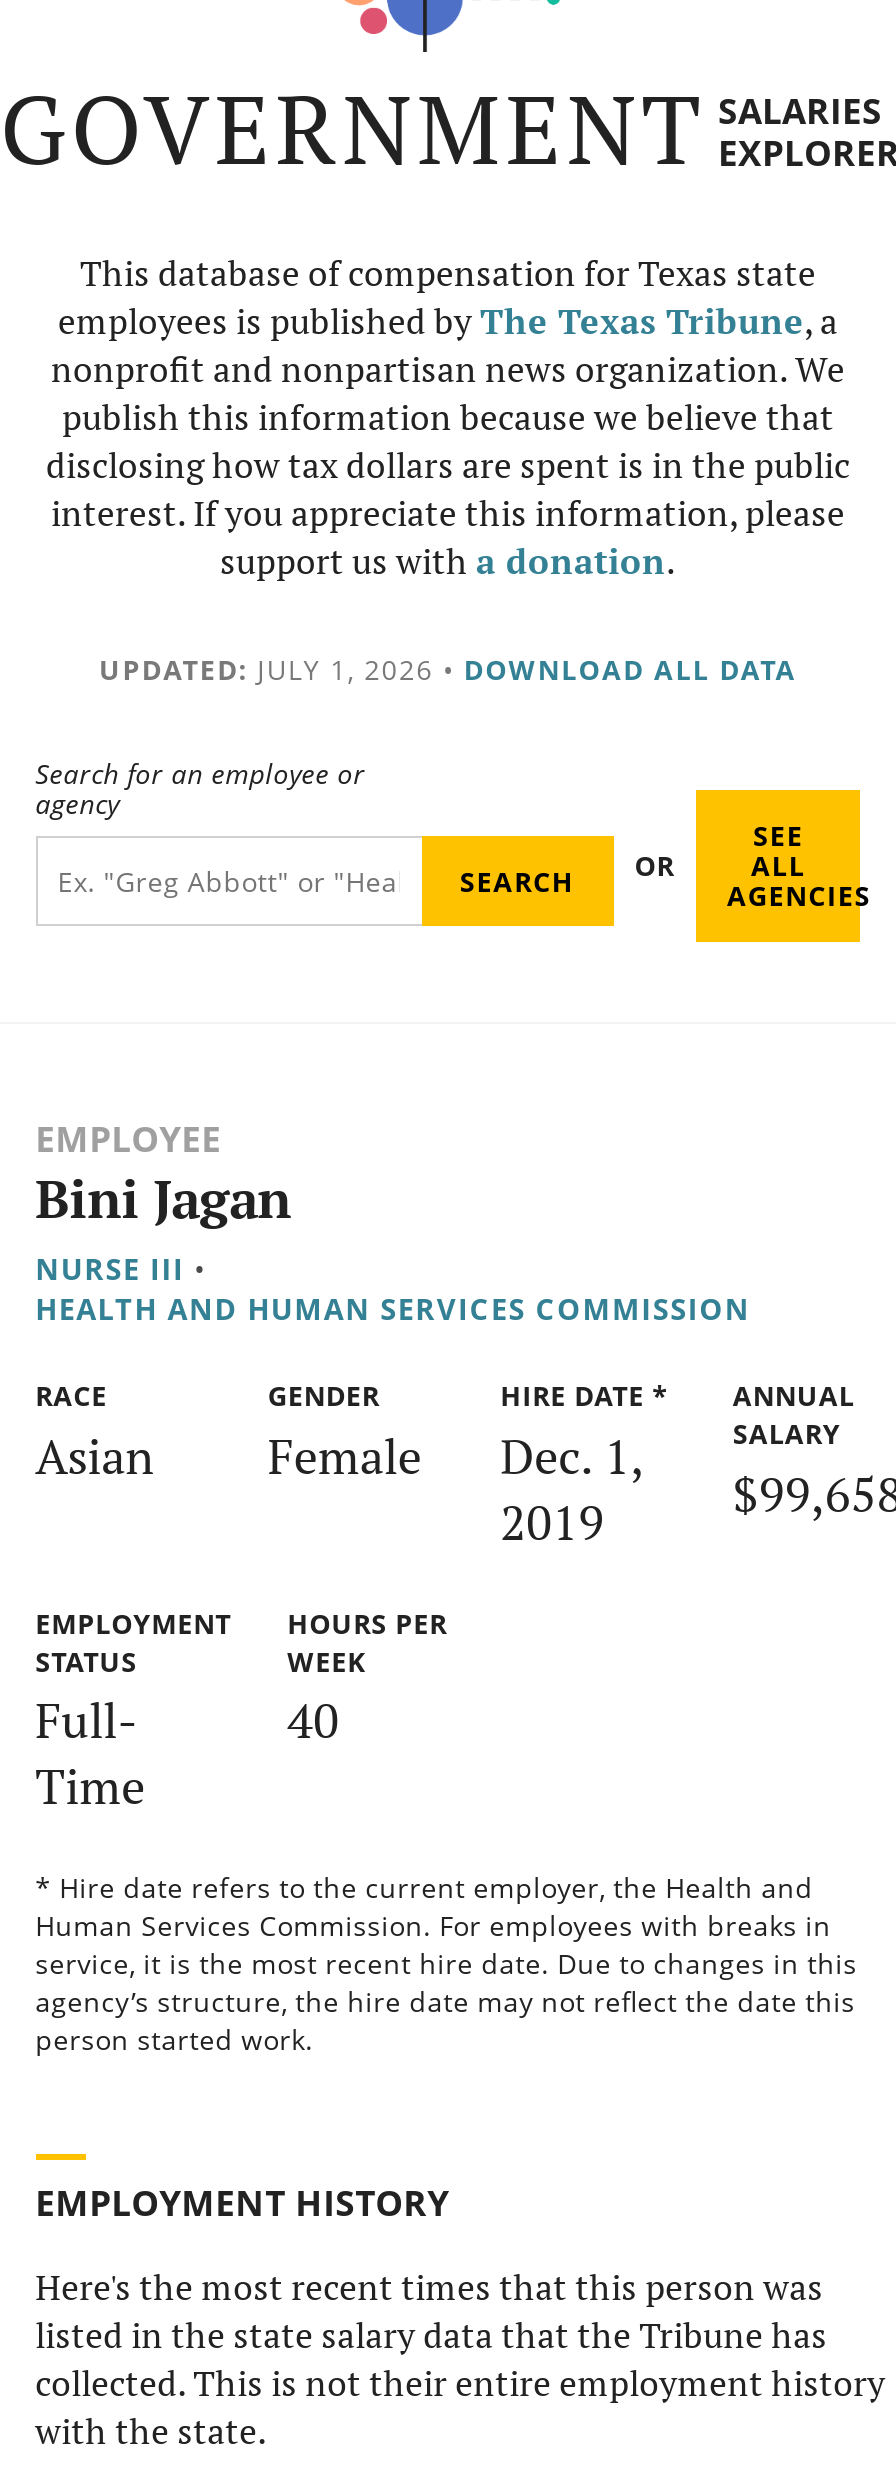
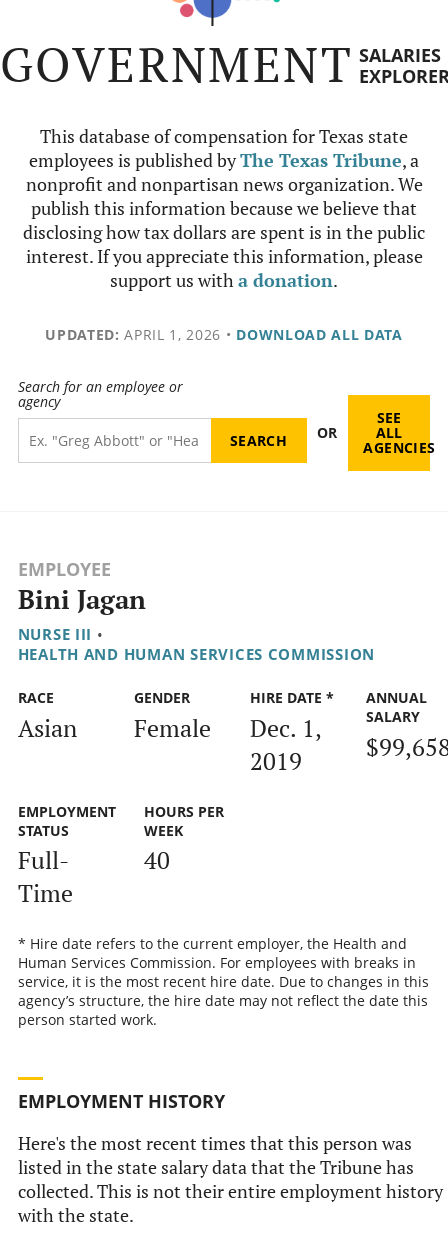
- UPDATED: JULY 1, 2026 • DOWNLOAD ALL DATA
+ UPDATED: APRIL 1, 2026 • DOWNLOAD ALL DATA
